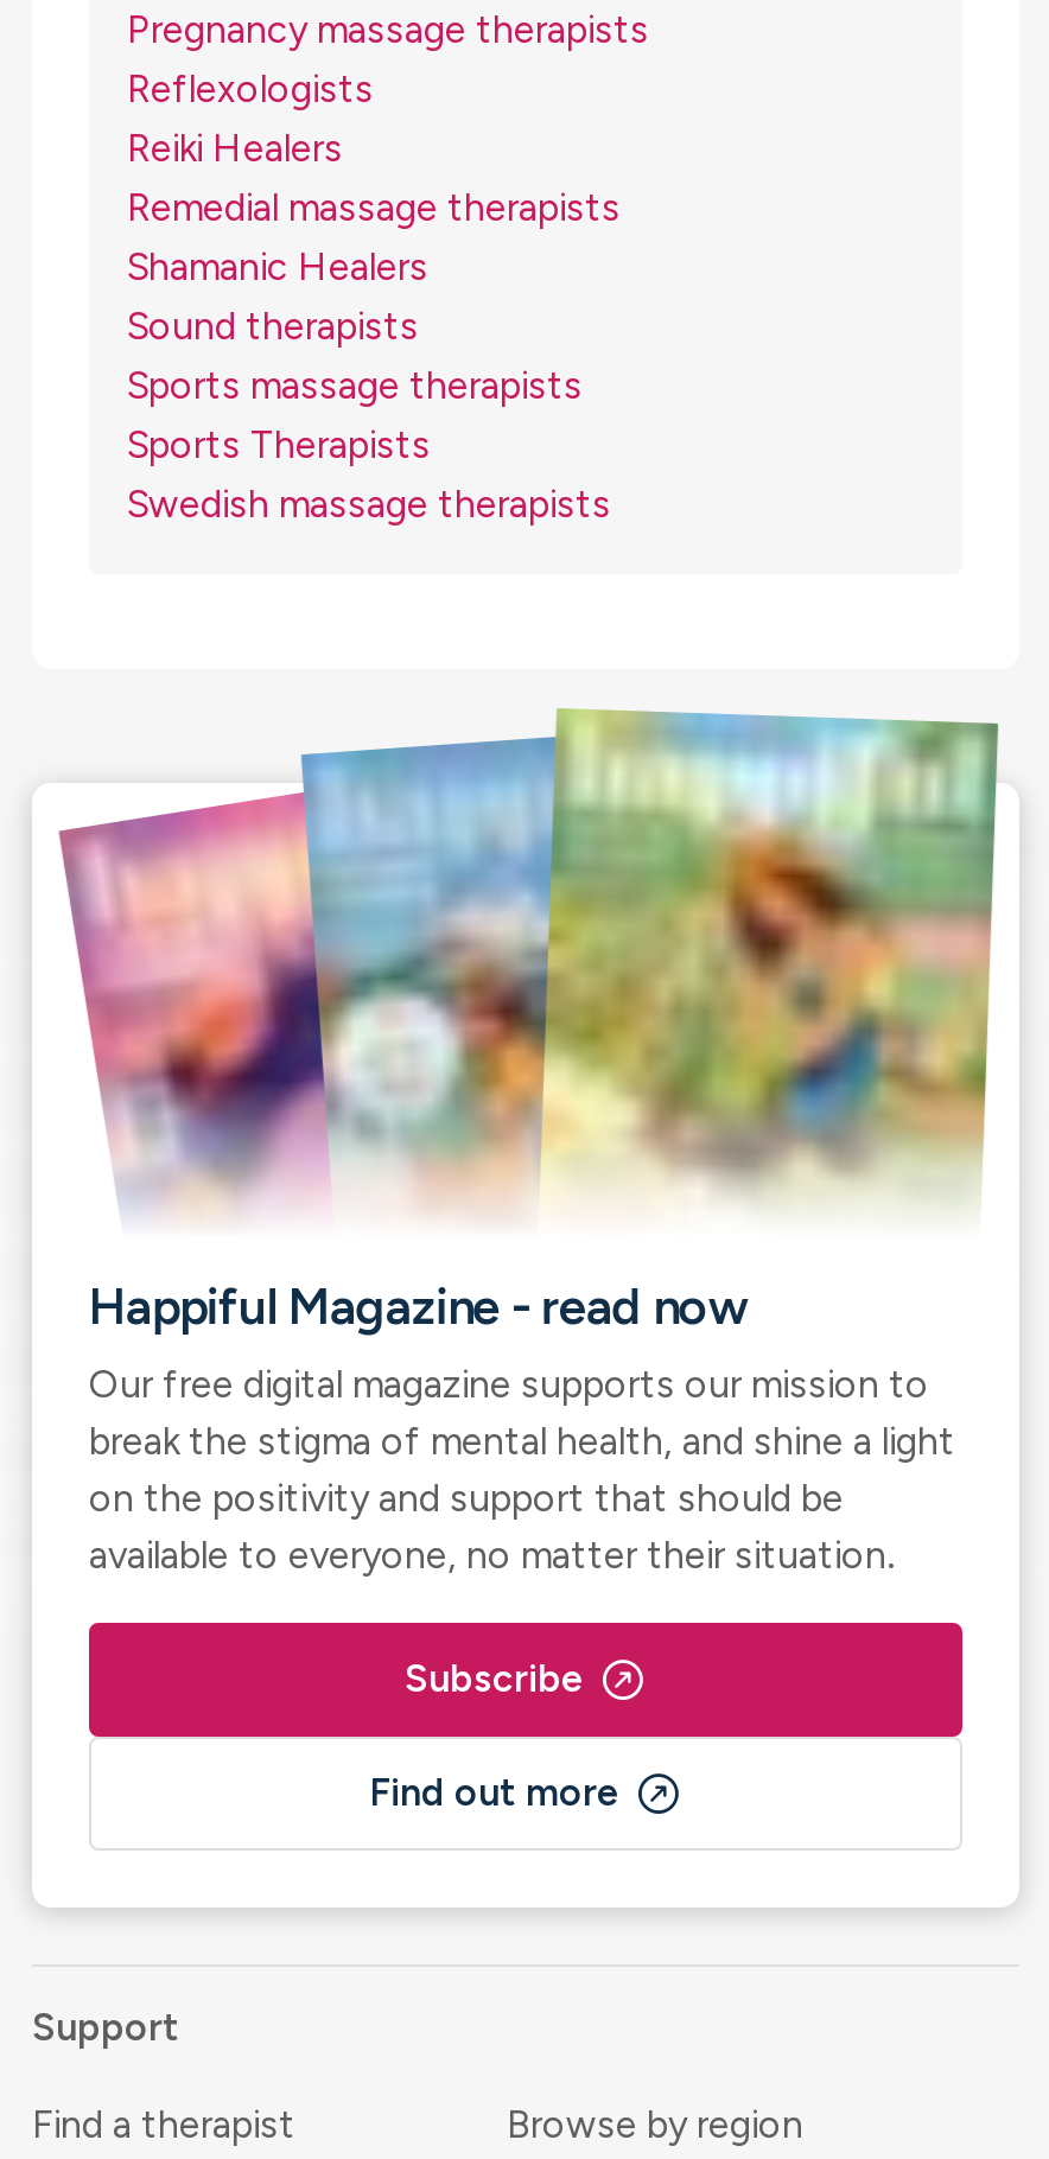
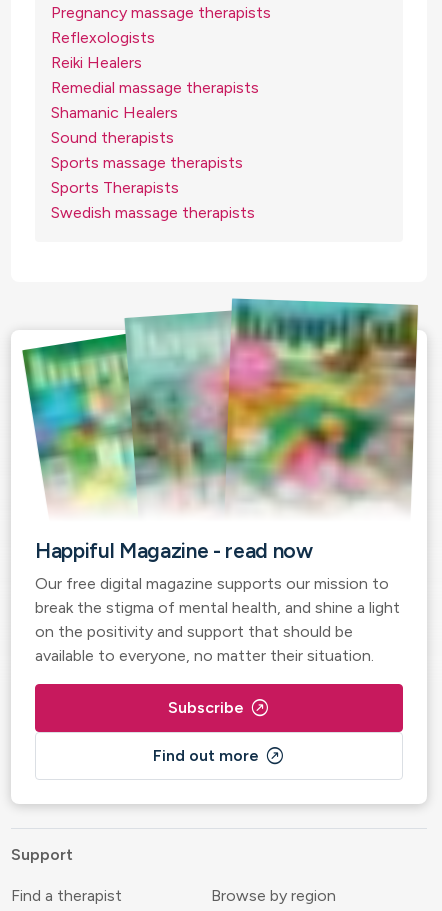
- [image]
+ [image]
